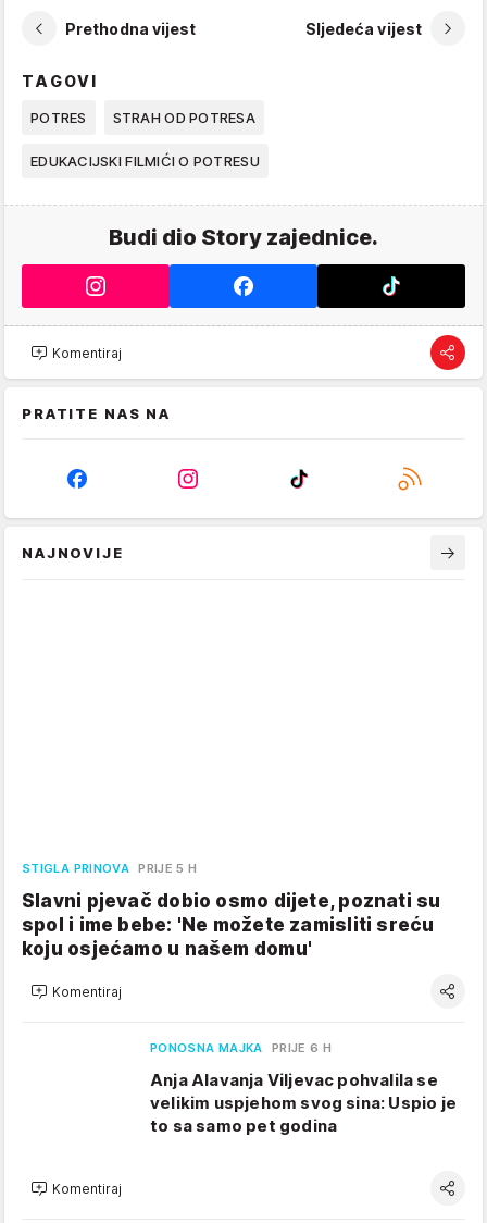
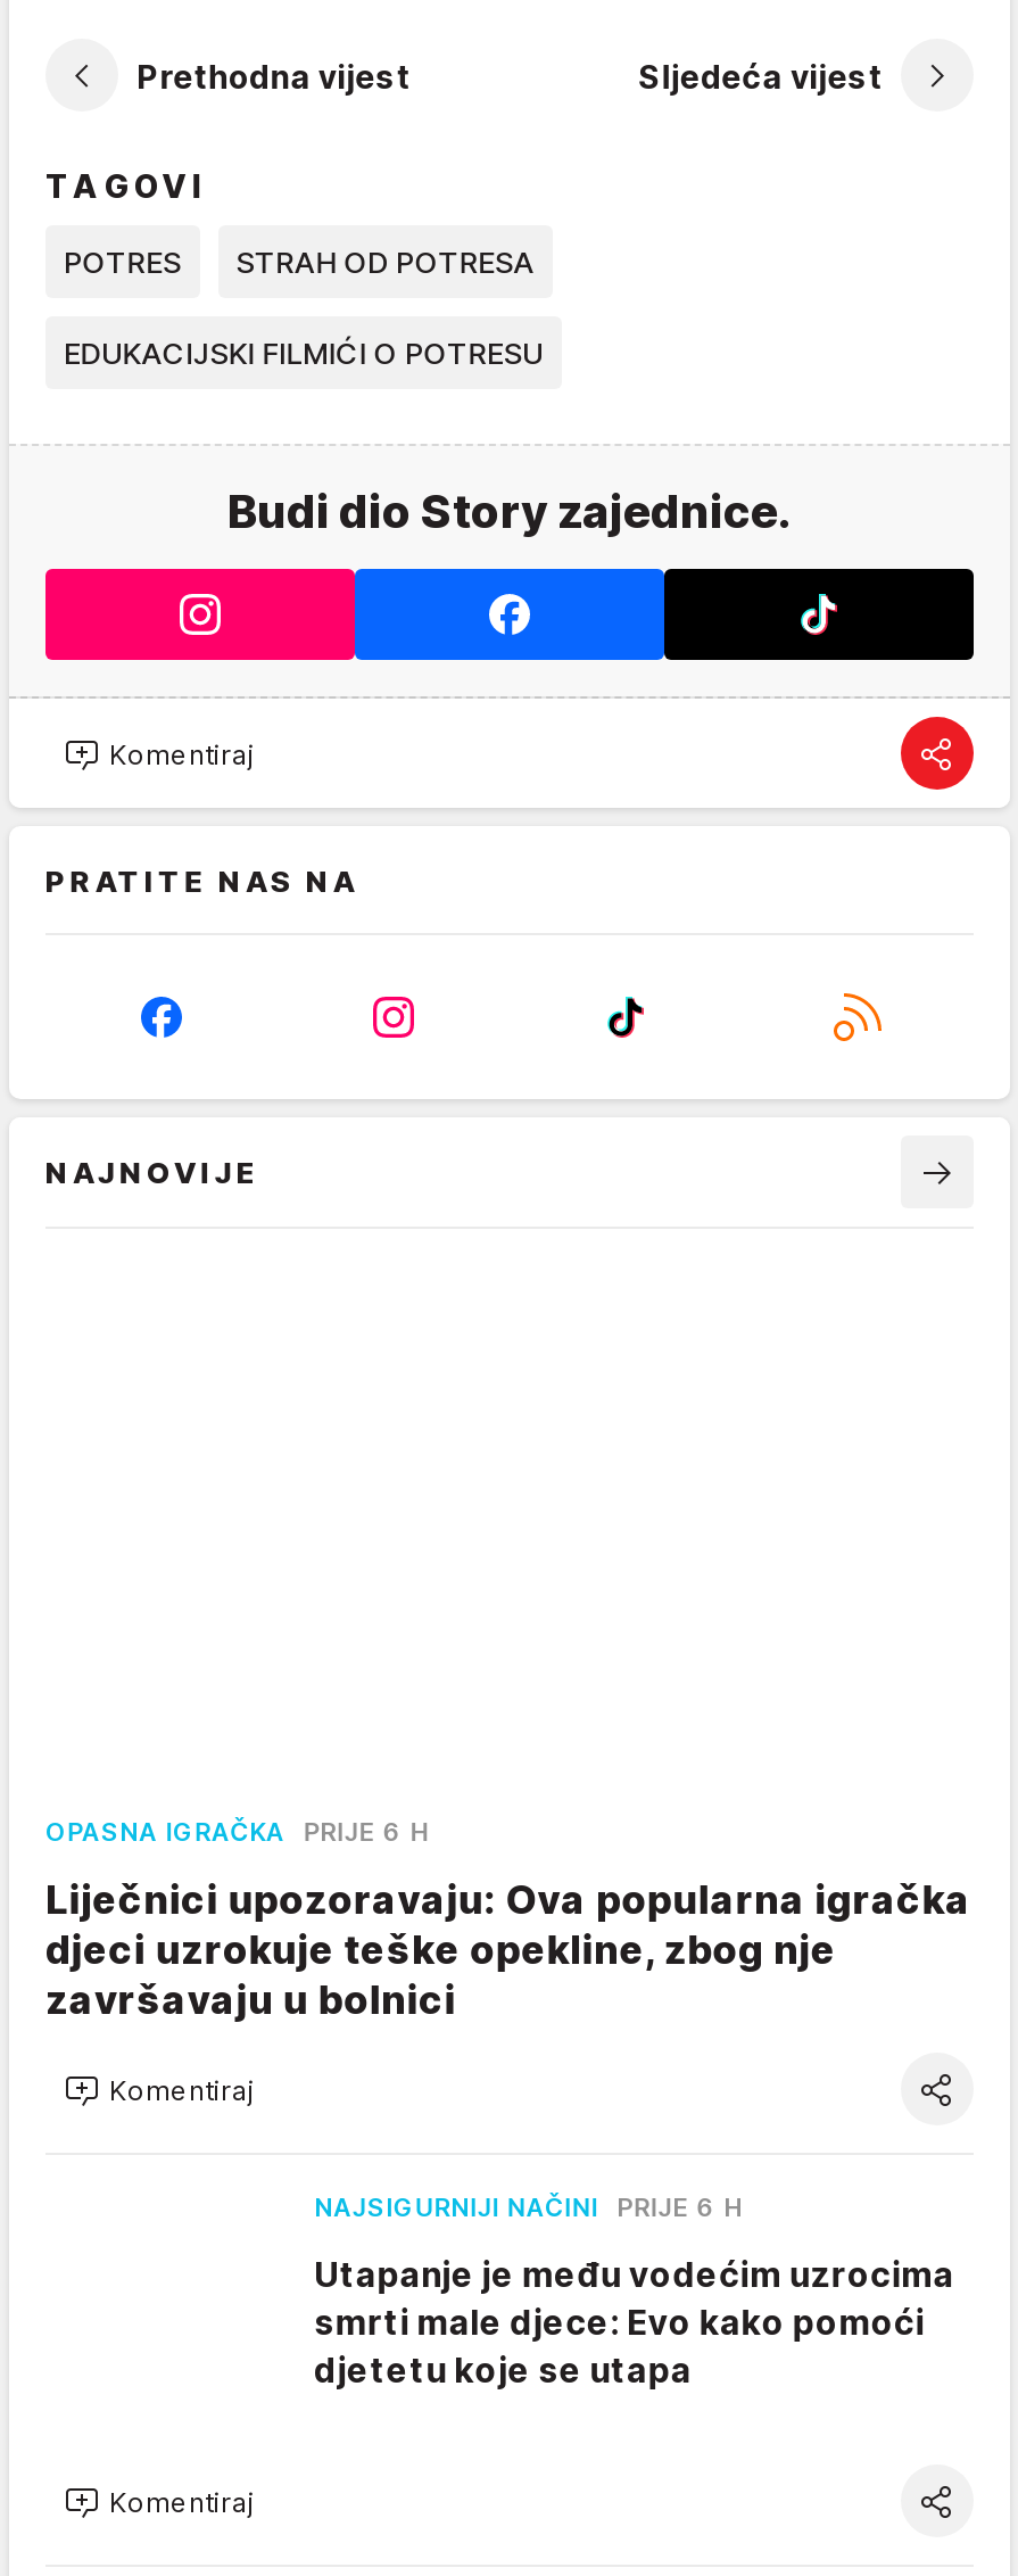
- STIGLA PRINOVA PRIJE 5 H
+ OPASNA IGRAČKA PRIJE 6 H

- Slavni pjevač dobio osmo dijete, poznati su
- spol i ime bebe: 'Ne možete zamisliti sreću
- koju osjećamo u našem domu'
+ Liječnici upozoravaju: Ova popularna igračka
+ djeci uzrokuje teške opekline, zbog nje
+ završavaju u bolnici

- PONOSNA MAJKA PRIJE 6 H
+ NAJSIGURNIJI NAČINI PRIJE 6 H

- Anja Alavanja Viljevac pohvalila se
- velikim uspjehom svog sina: Uspio je
- to sa samo pet godina
+ Utapanje je među vodećim uzrocima
+ smrti male djece: Evo kako pomoći
+ djetetu koje se utapa
